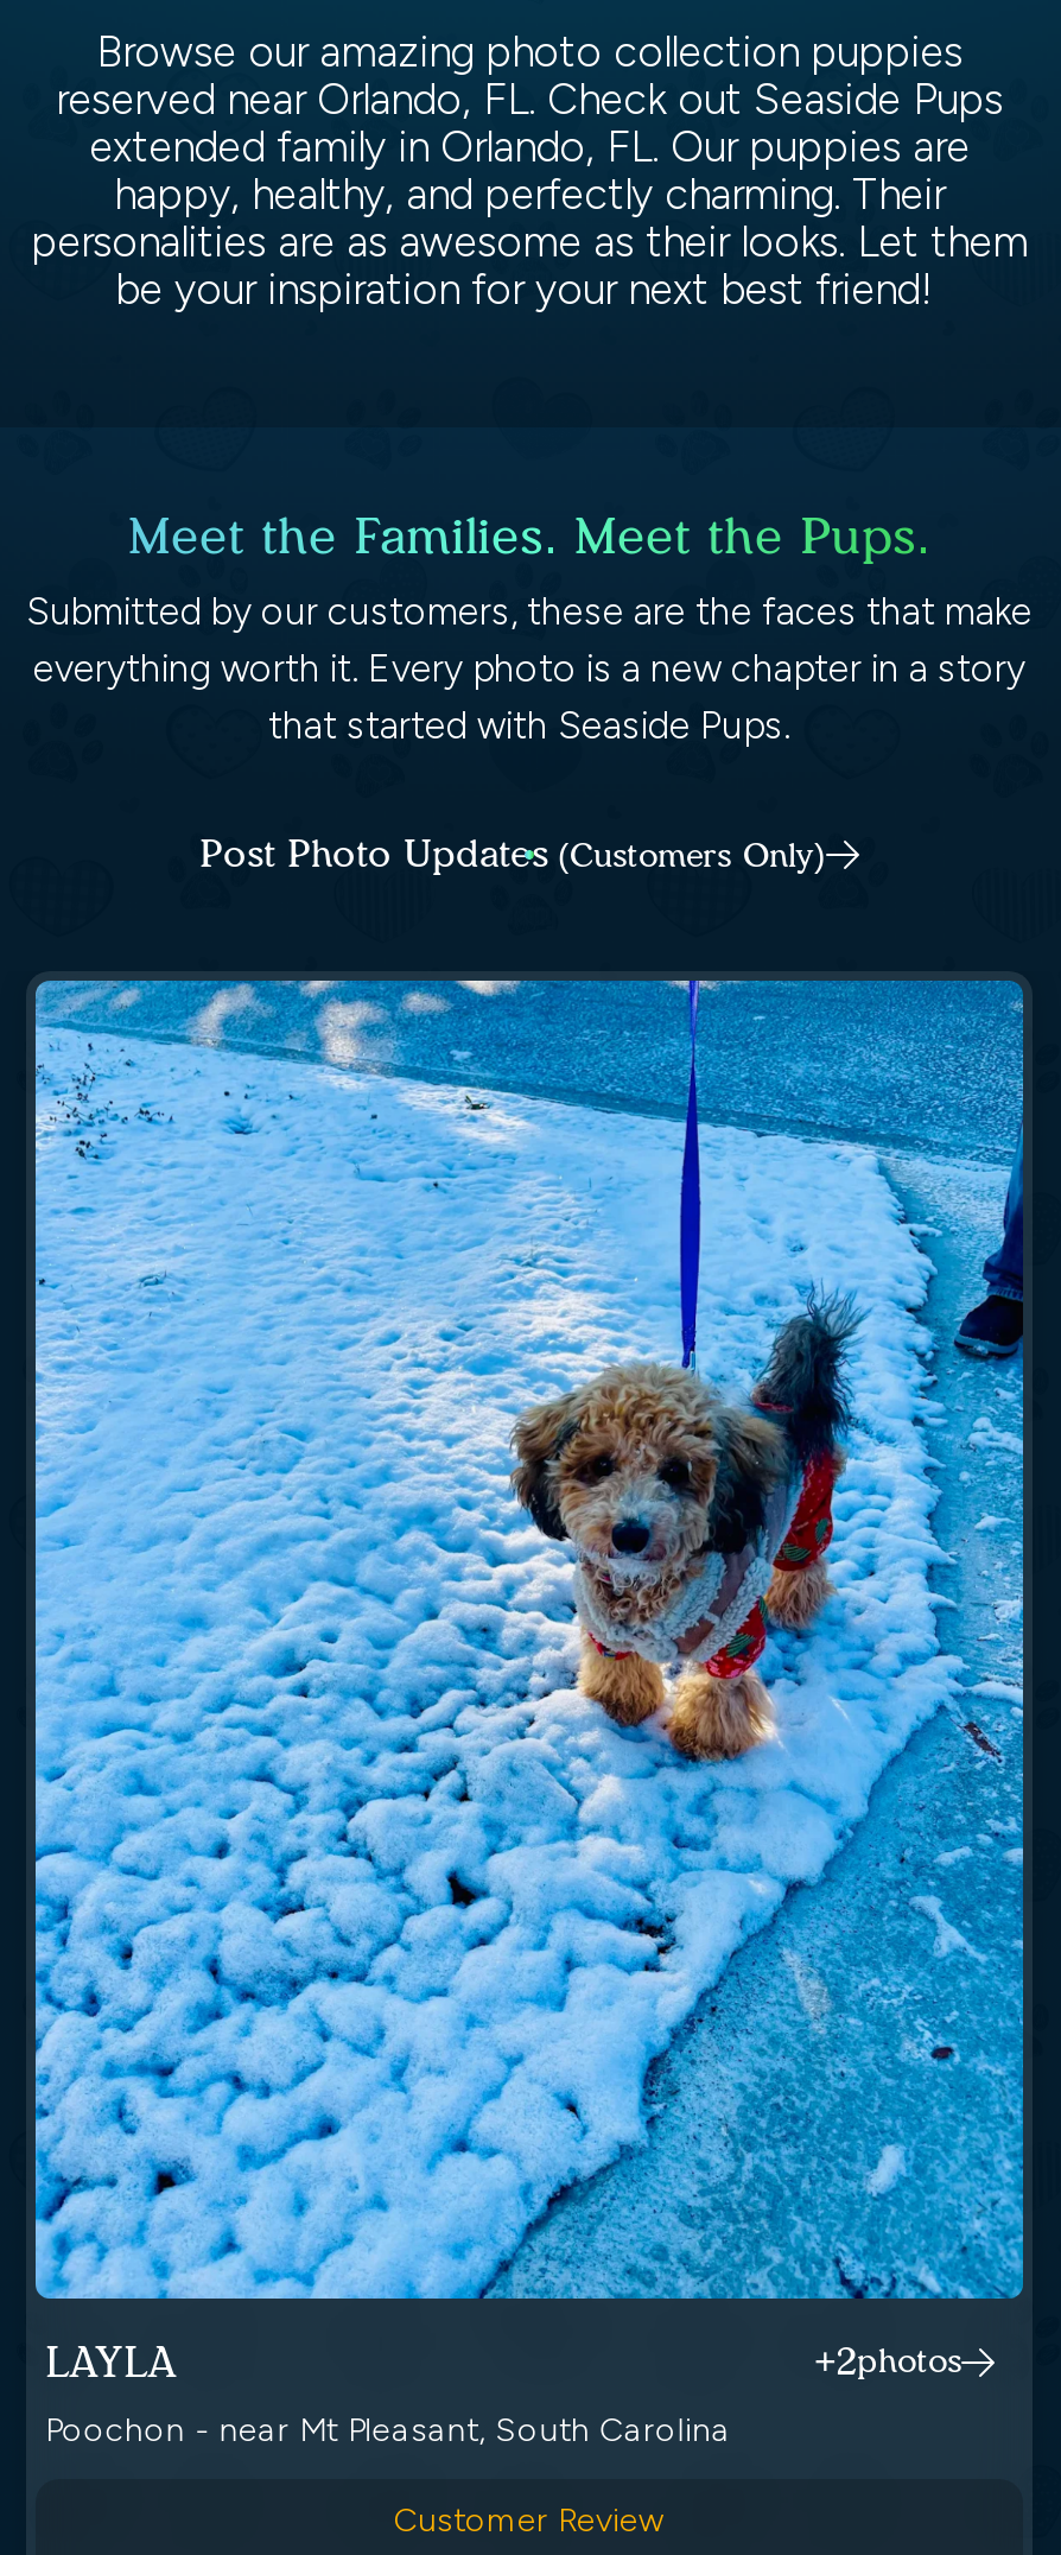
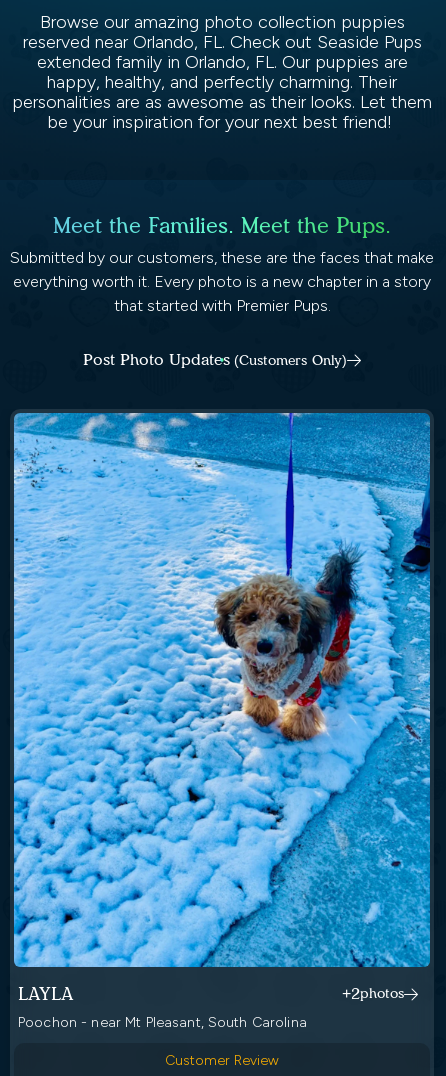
- that started with Seaside Pups.
+ that started with Premier Pups.
